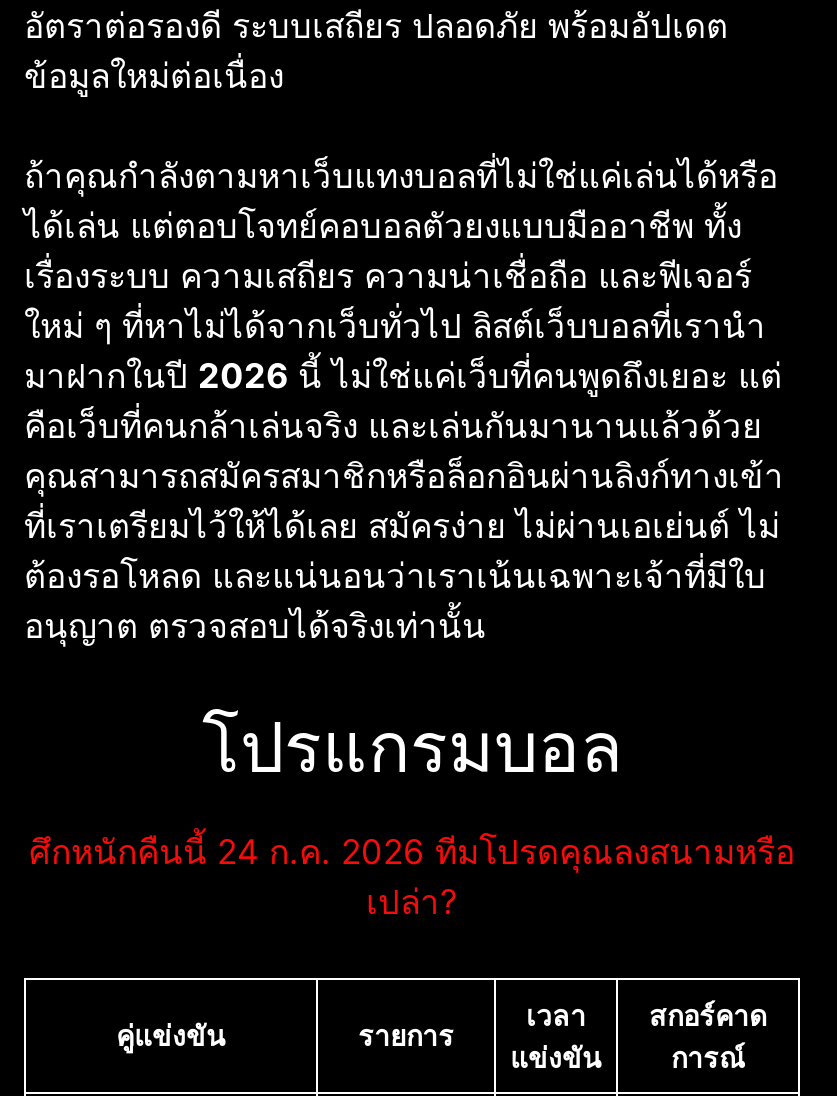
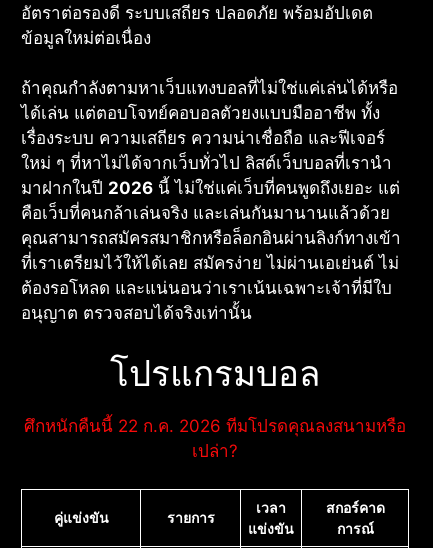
- ศึกหนักคืนนี้ 24 ก.ค. 2026 ทีมโปรดคุณลงสนามหรือ
+ ศึกหนักคืนนี้ 22 ก.ค. 2026 ทีมโปรดคุณลงสนามหรือ
